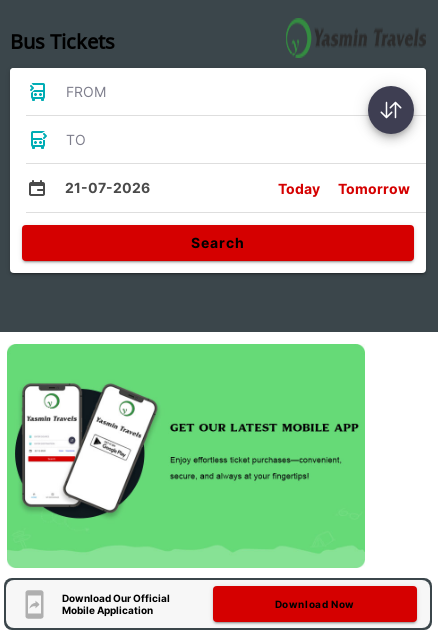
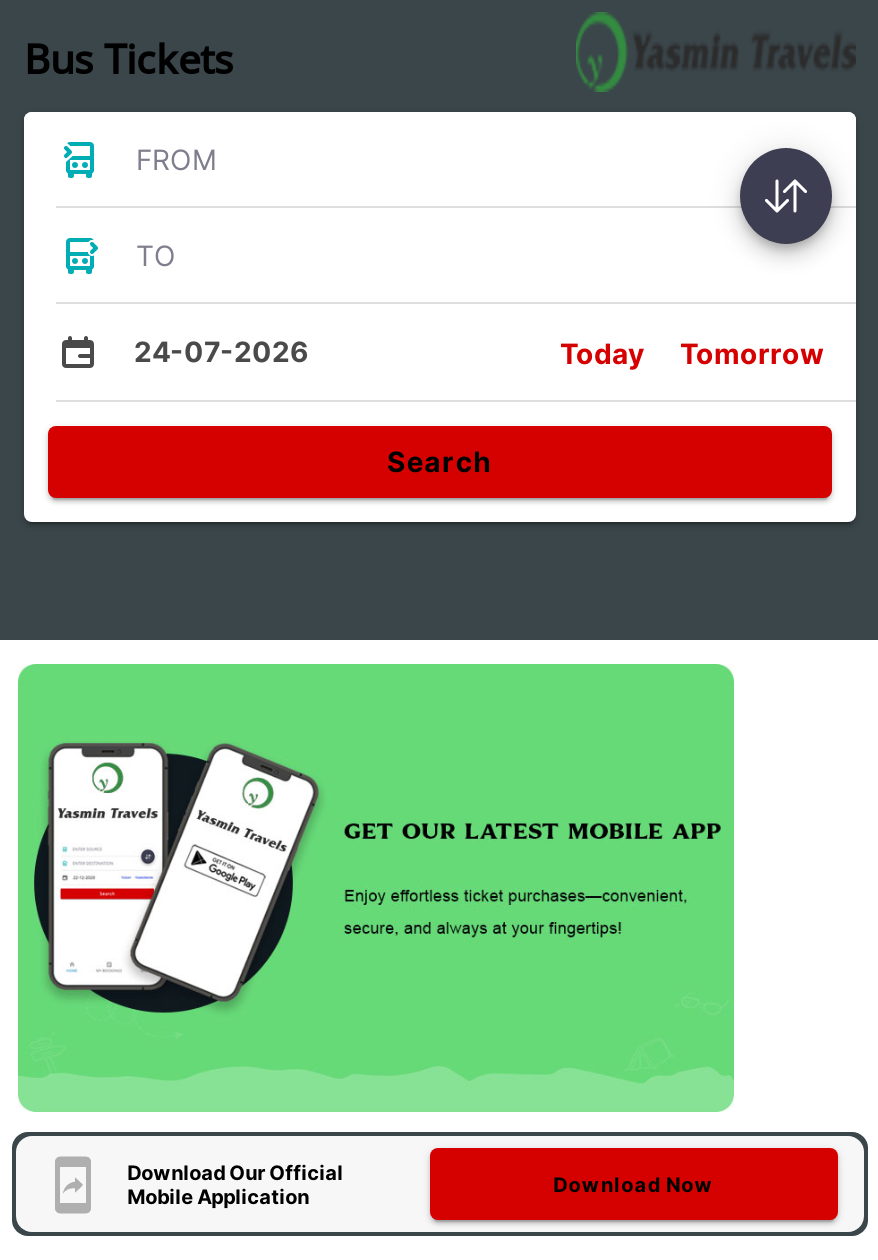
- 21-07-2026
+ 24-07-2026
